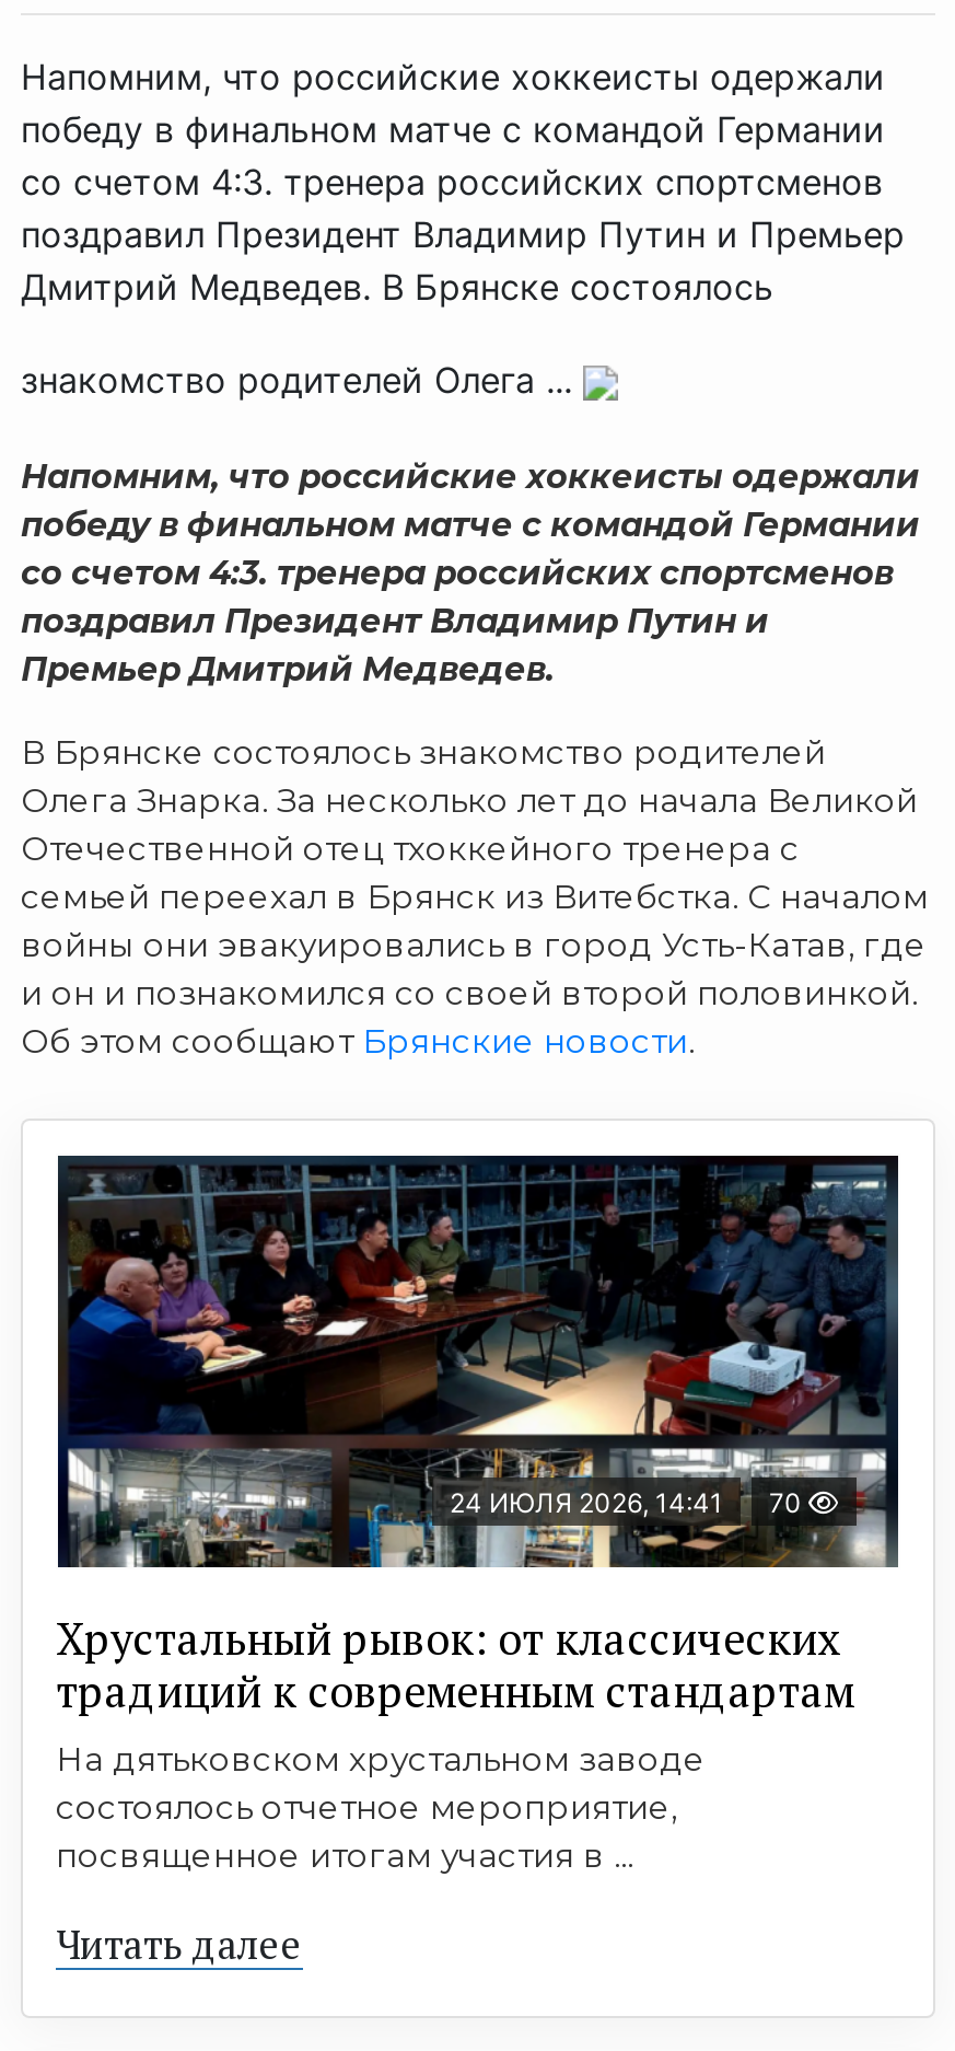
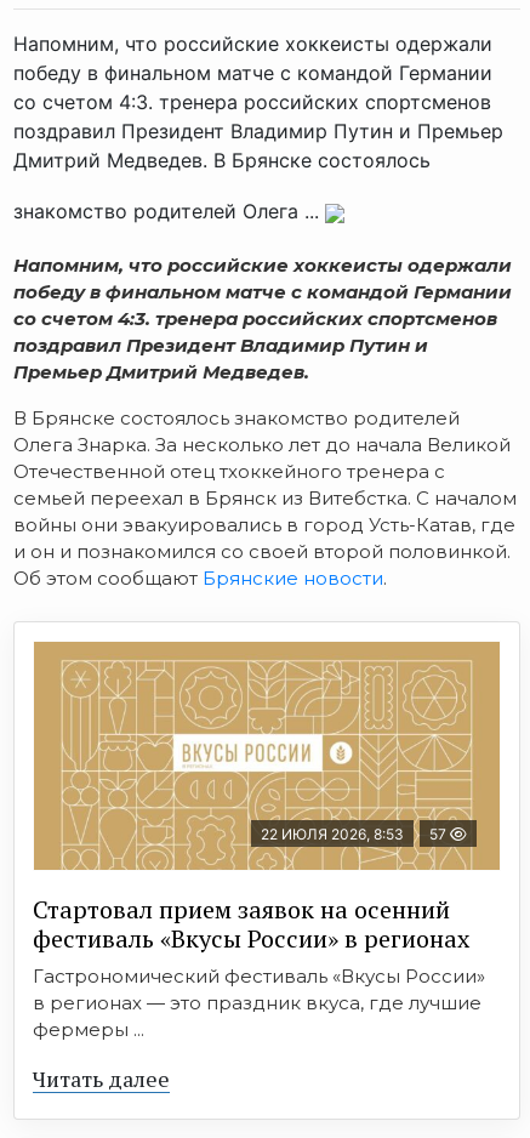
- [image]
- 24 ИЮЛЯ 2026, 14:41
- 70
+ [image]
+ 22 ИЮЛЯ 2026, 8:53
+ 57

- Хрустальный рывок: от классических
- традиций к современным стандартам
- На дятьковском хрустальном заводе
- состоялось отчетное мероприятие,
- посвященное итогам участия в ...
+ Стартовал прием заявок на осенний
+ фестиваль «Вкусы России» в регионах
+ Гастрономический фестиваль «Вкусы России»
+ в регионах — это праздник вкуса, где лучшие
+ фермеры ...
